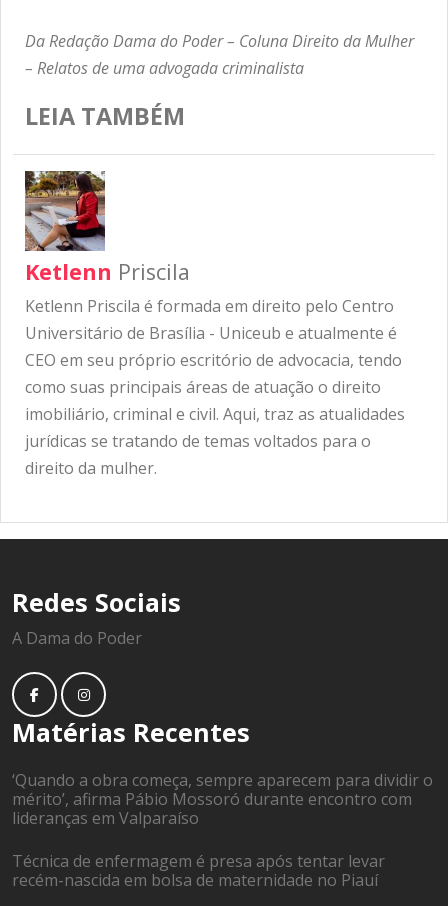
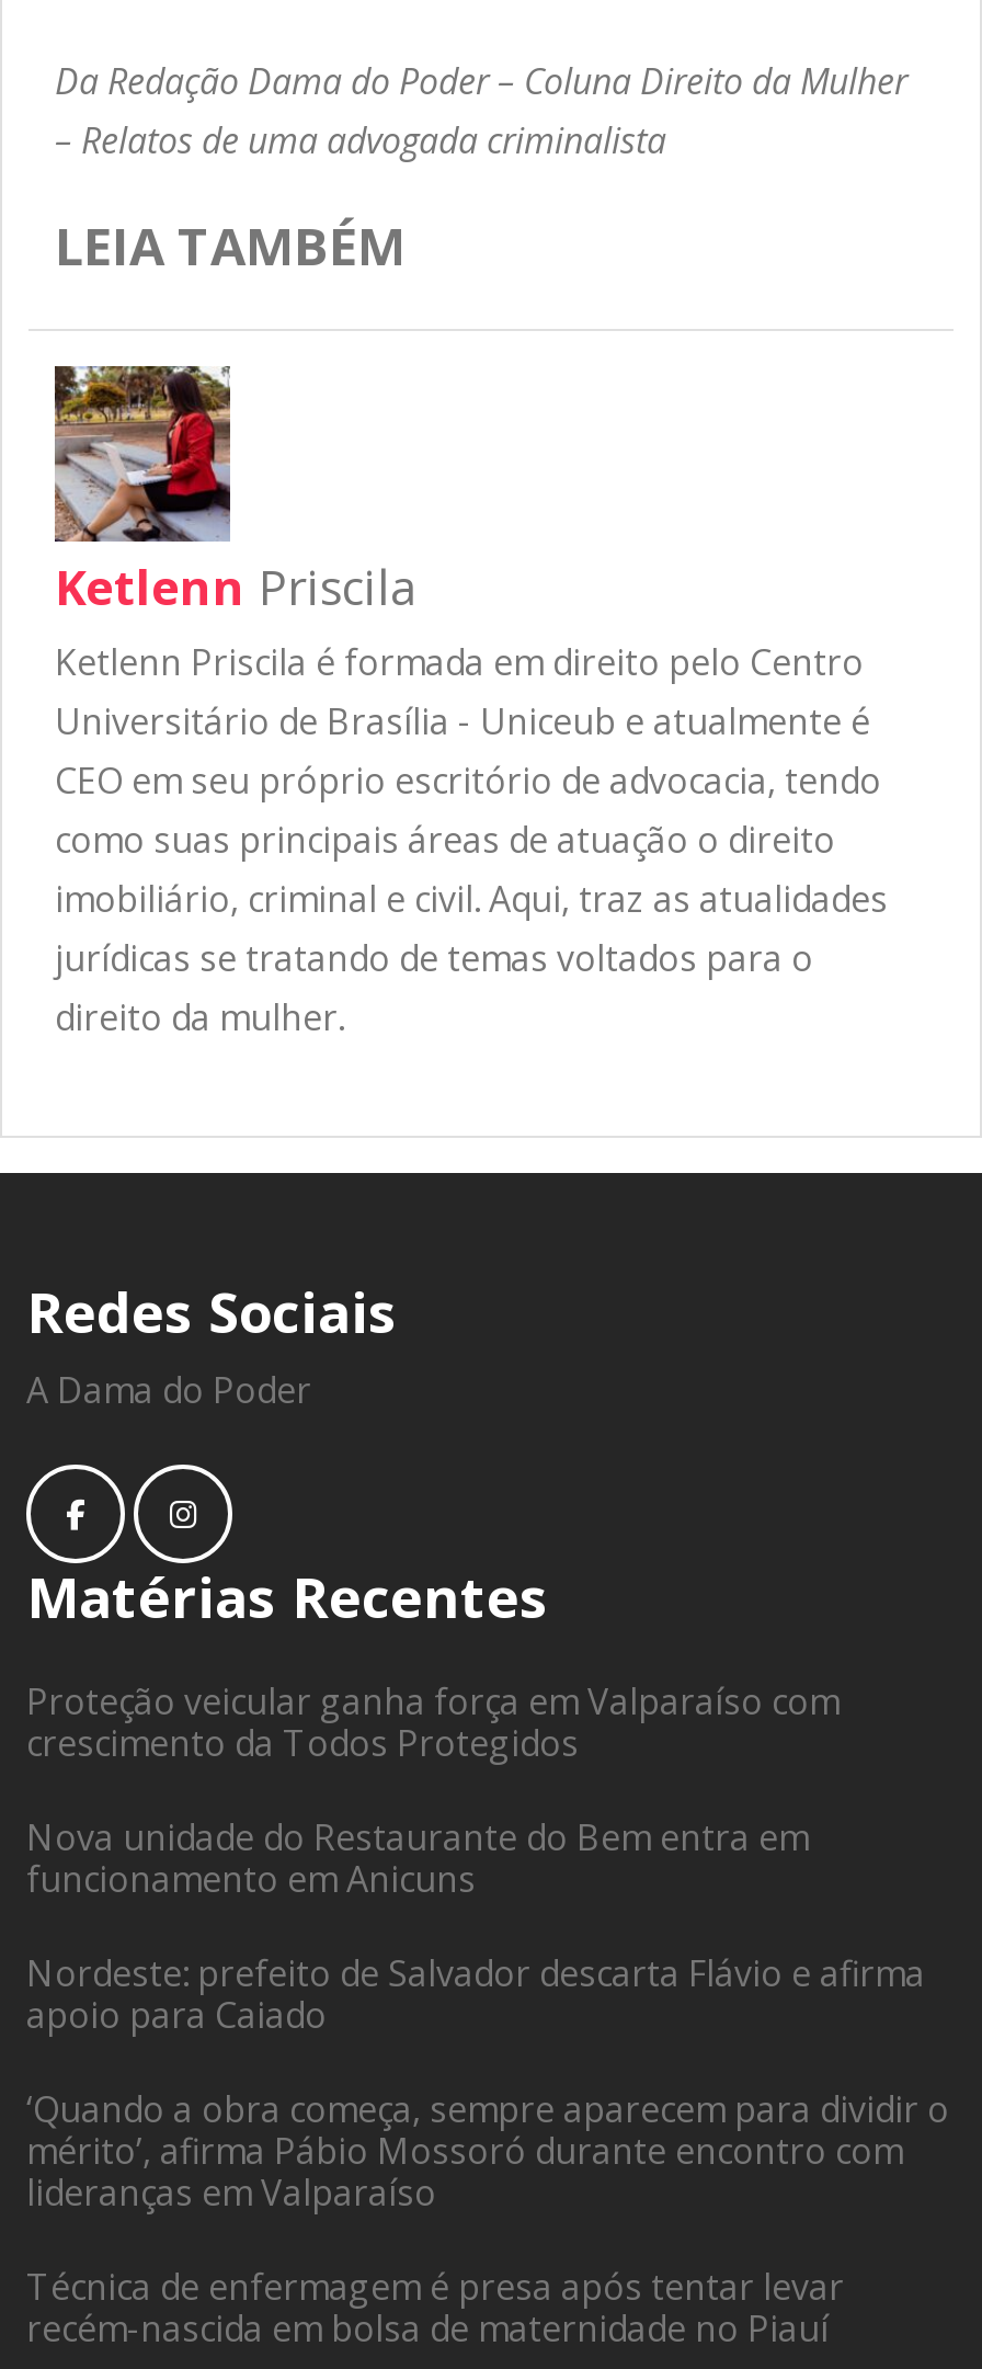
+ Proteção veicular ganha força em Valparaíso com
+ crescimento da Todos Protegidos
+ Nova unidade do Restaurante do Bem entra em
+ funcionamento em Anicuns
+ Nordeste: prefeito de Salvador descarta Flávio e afirma
+ apoio para Caiado
